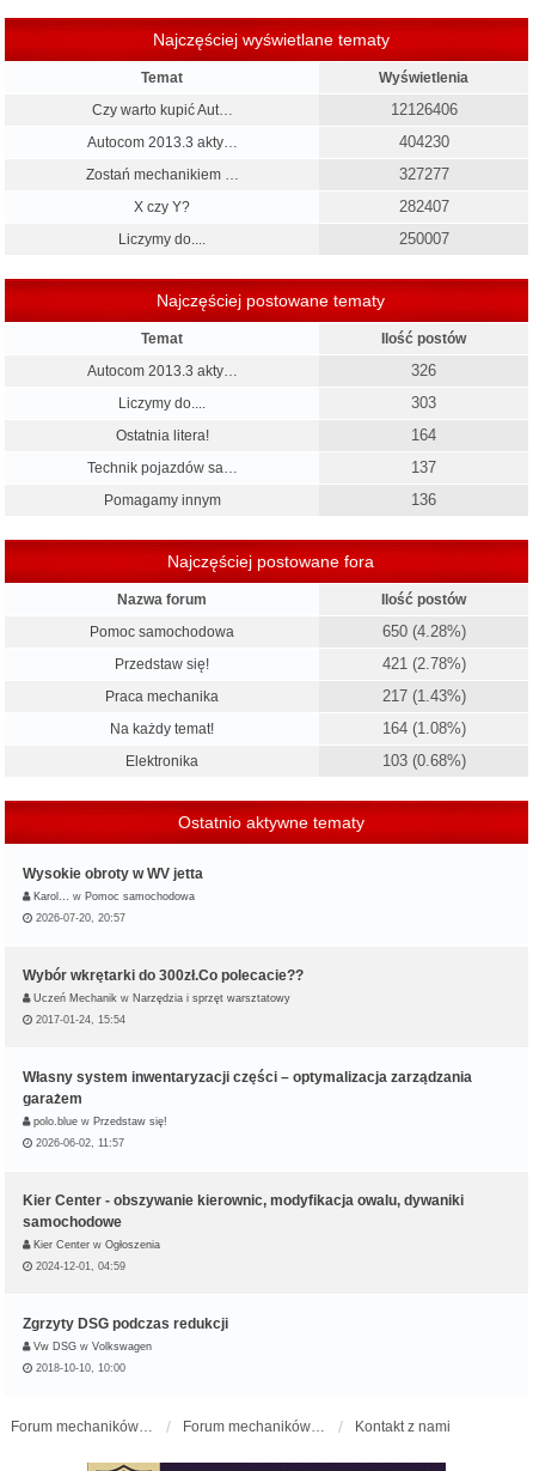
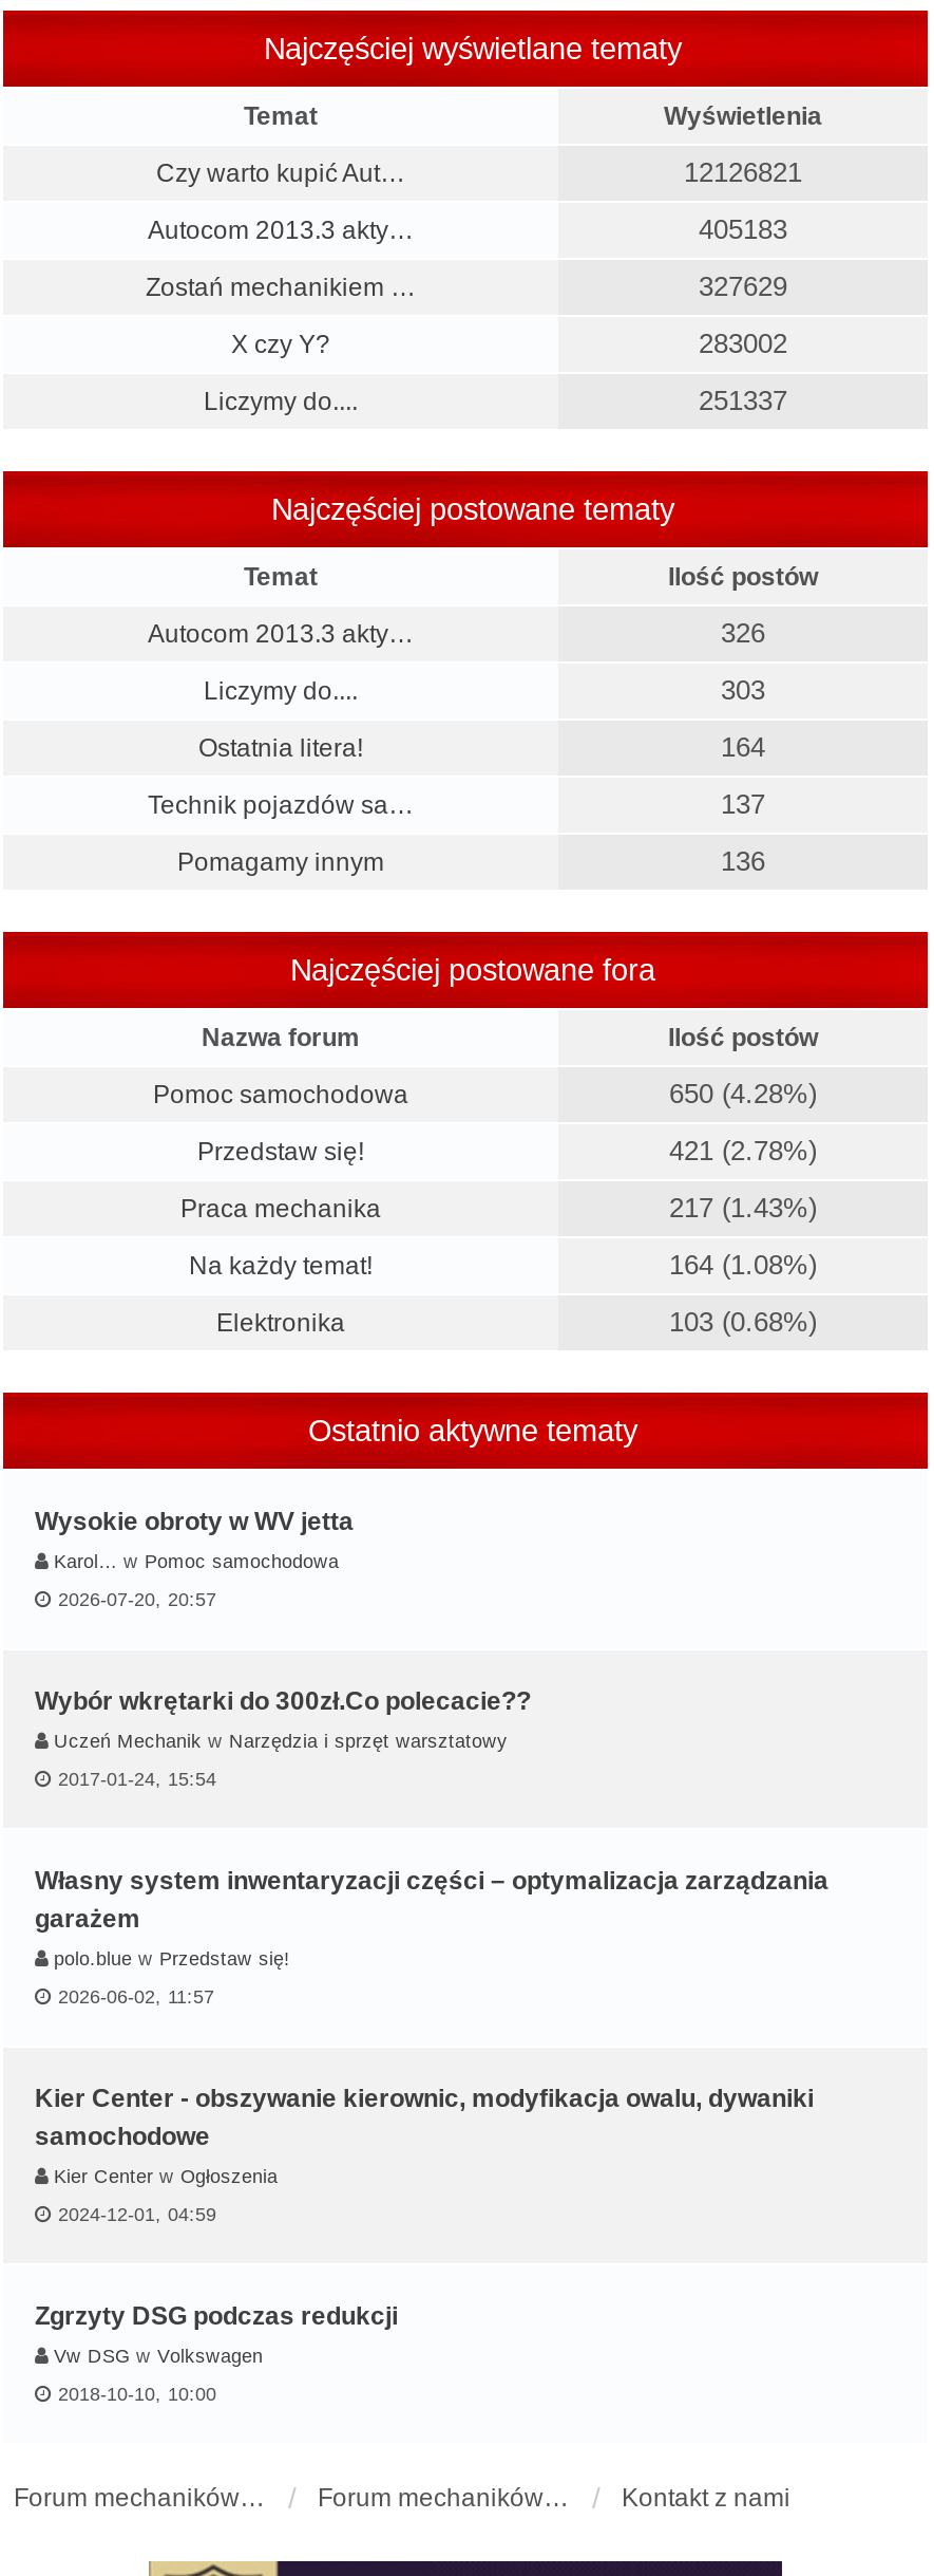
- 12126406
+ 12126821

- 404230
+ 405183

- 327277
+ 327629

- 282407
+ 283002

- 250007
+ 251337
